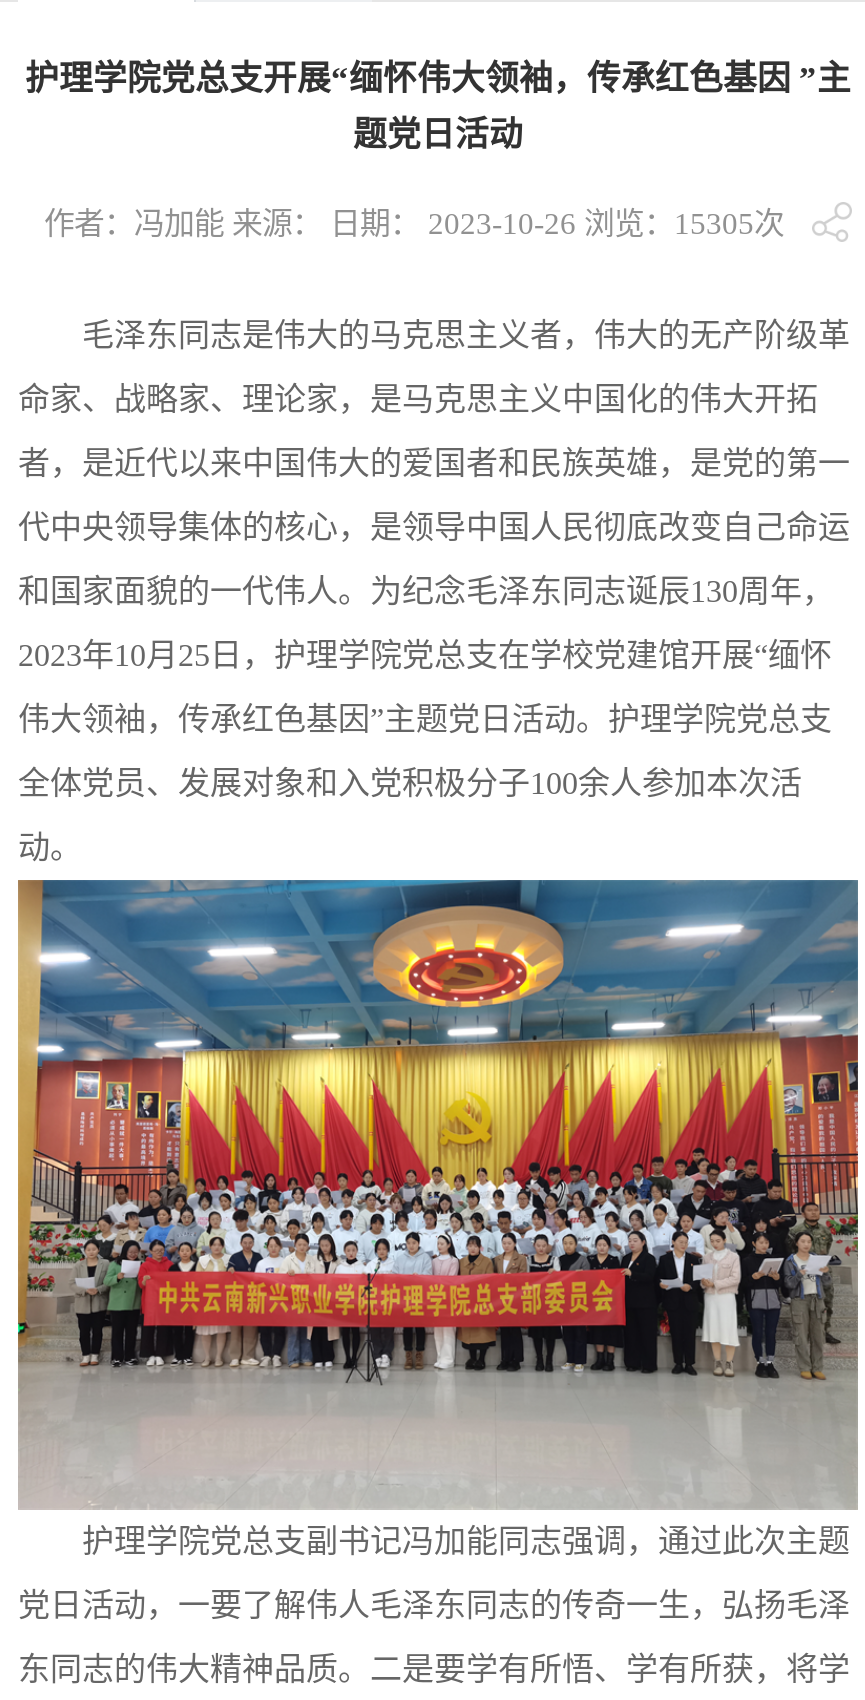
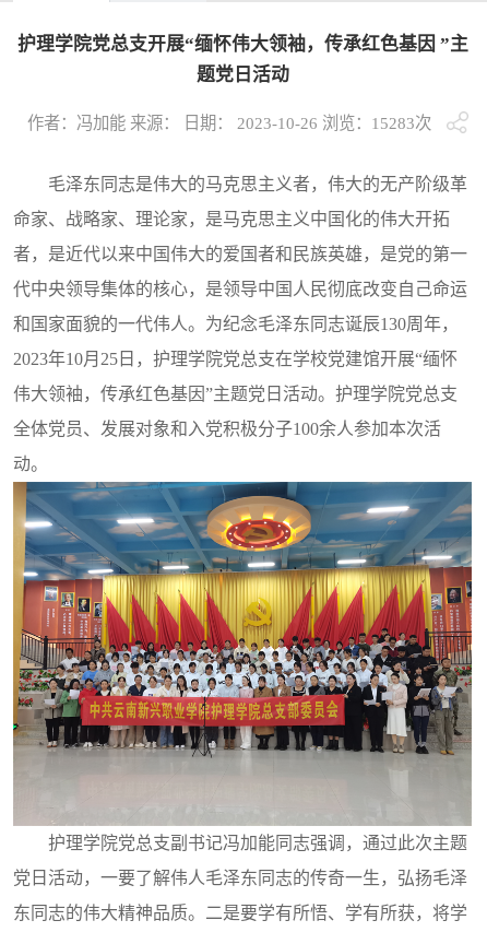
- 作者：冯加能 来源： 日期： 2023-10-26 浏览：15305次
+ 作者：冯加能 来源： 日期： 2023-10-26 浏览：15283次
